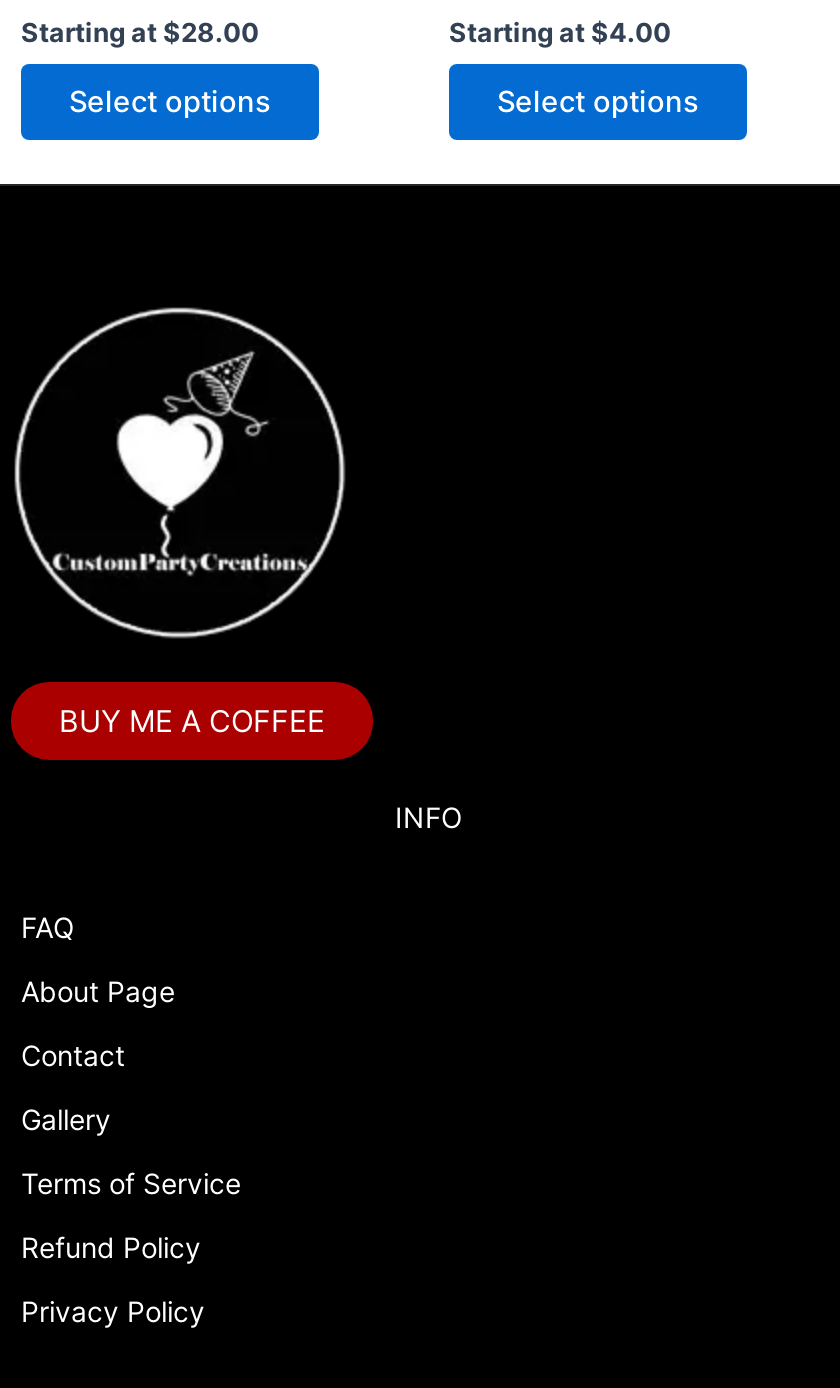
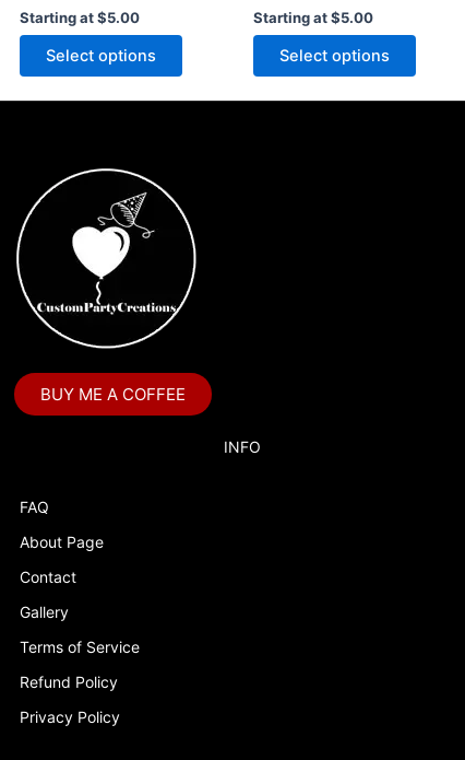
- Starting at $28.00
+ Starting at $5.00

- Starting at $4.00
+ Starting at $5.00
